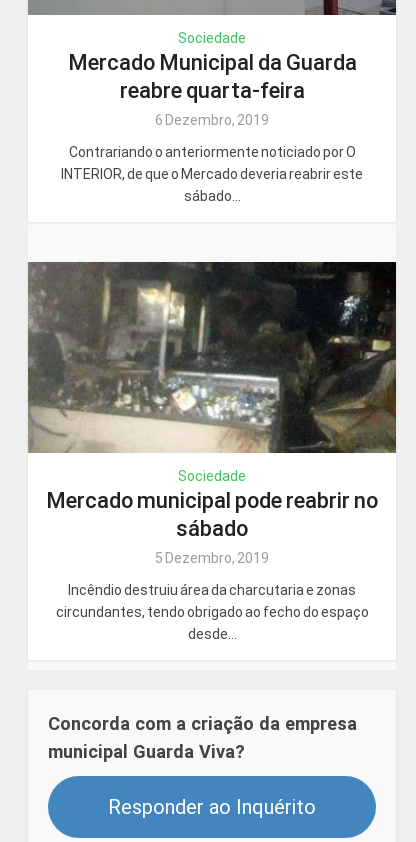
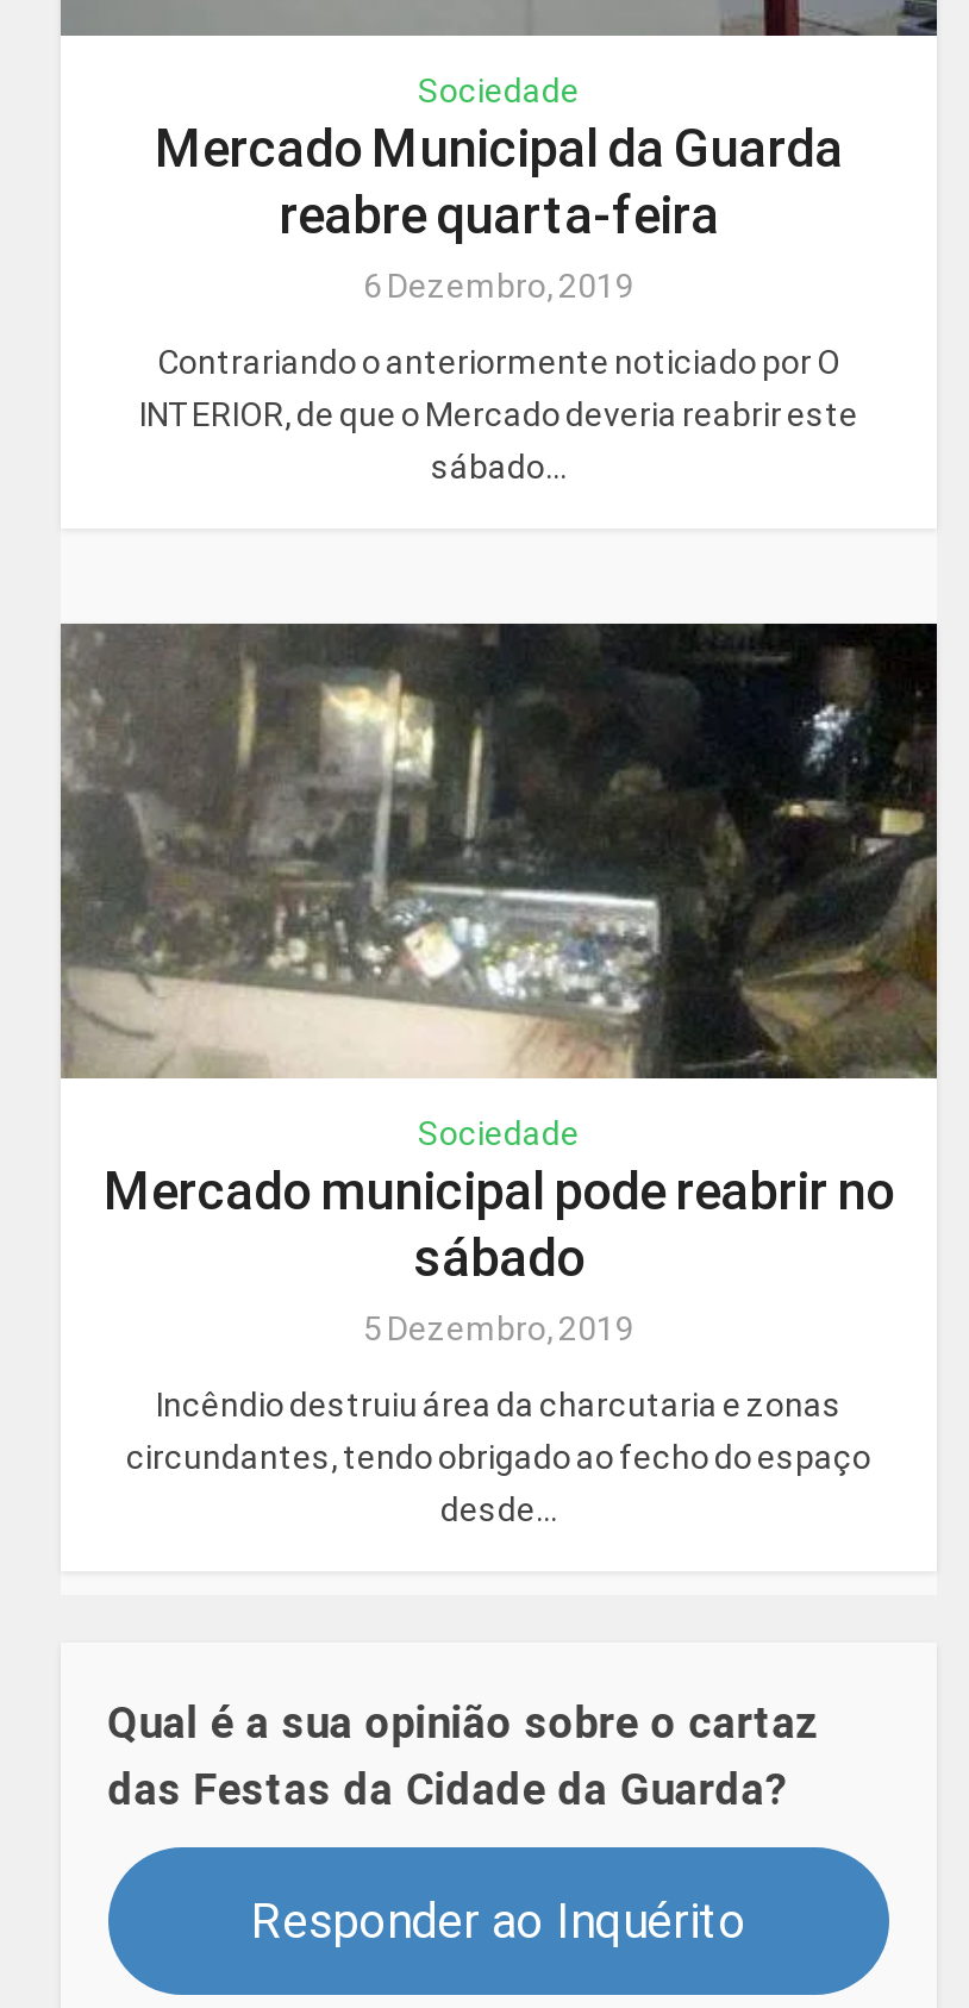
- Concorda com a criação da empresa
- municipal Guarda Viva?
+ Qual é a sua opinião sobre o cartaz
+ das Festas da Cidade da Guarda?
